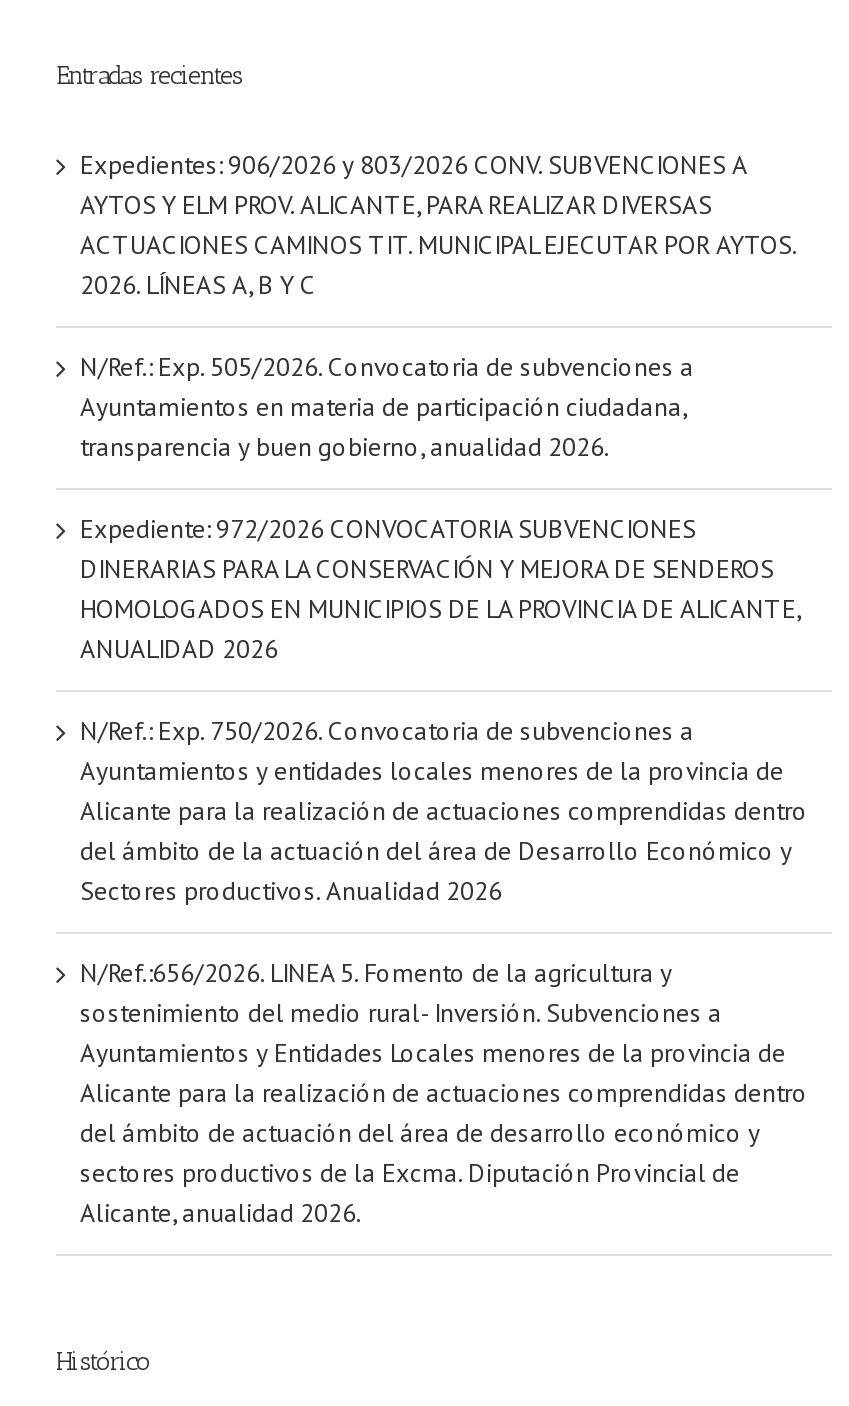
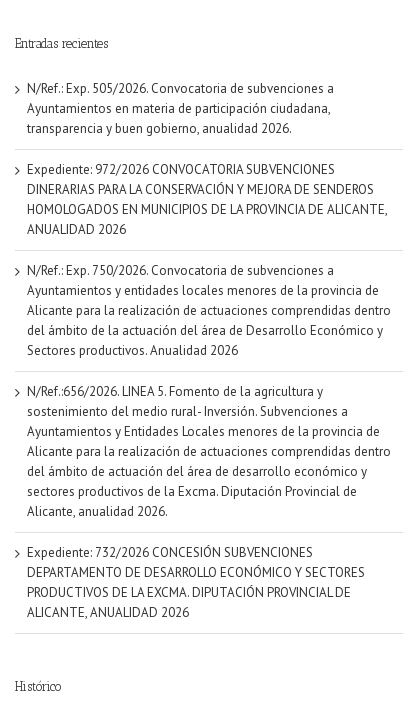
- Expedientes: 906/2026 y 803/2026 CONV. SUBVENCIONES A
- AYTOS Y ELM PROV. ALICANTE, PARA REALIZAR DIVERSAS
- ACTUACIONES CAMINOS TIT. MUNICIPAL EJECUTAR POR AYTOS.
- 2026. LÍNEAS A, B Y C

moved up: N/Ref.: Exp. 505/2026. Convocatoria de subvenciones a | Ayuntamientos en materia de participación ciudadana, | transparencia y buen gobierno, anualidad 2026. | ... | sectores productivos de la Excma. Diputación Provincial de | Alicante, anualidad 2026.

+ Expediente: 732/2026 CONCESIÓN SUBVENCIONES
+ DEPARTAMENTO DE DESARROLLO ECONÓMICO Y SECTORES
+ PRODUCTIVOS DE LA EXCMA. DIPUTACIÓN PROVINCIAL DE
+ ALICANTE, ANUALIDAD 2026
